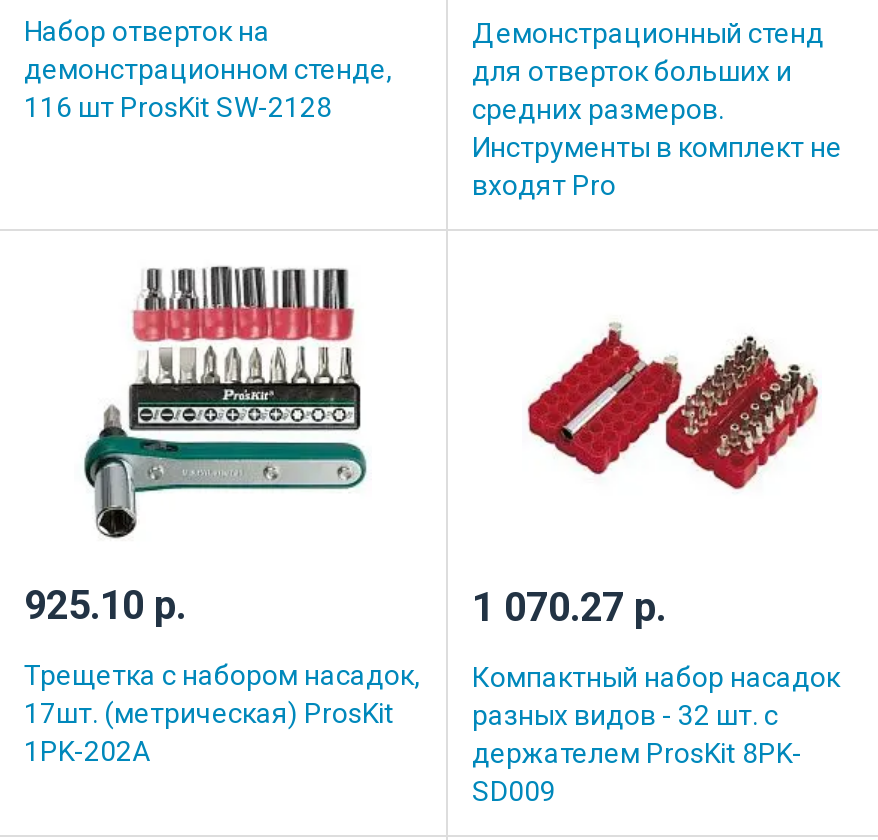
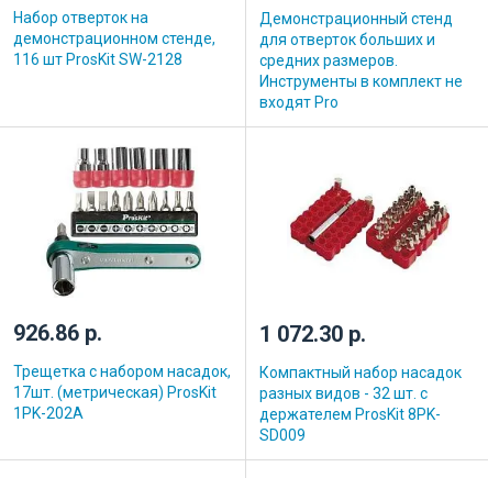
- 925.10 р.
+ 926.86 р.

- 1 070.27 р.
+ 1 072.30 р.
